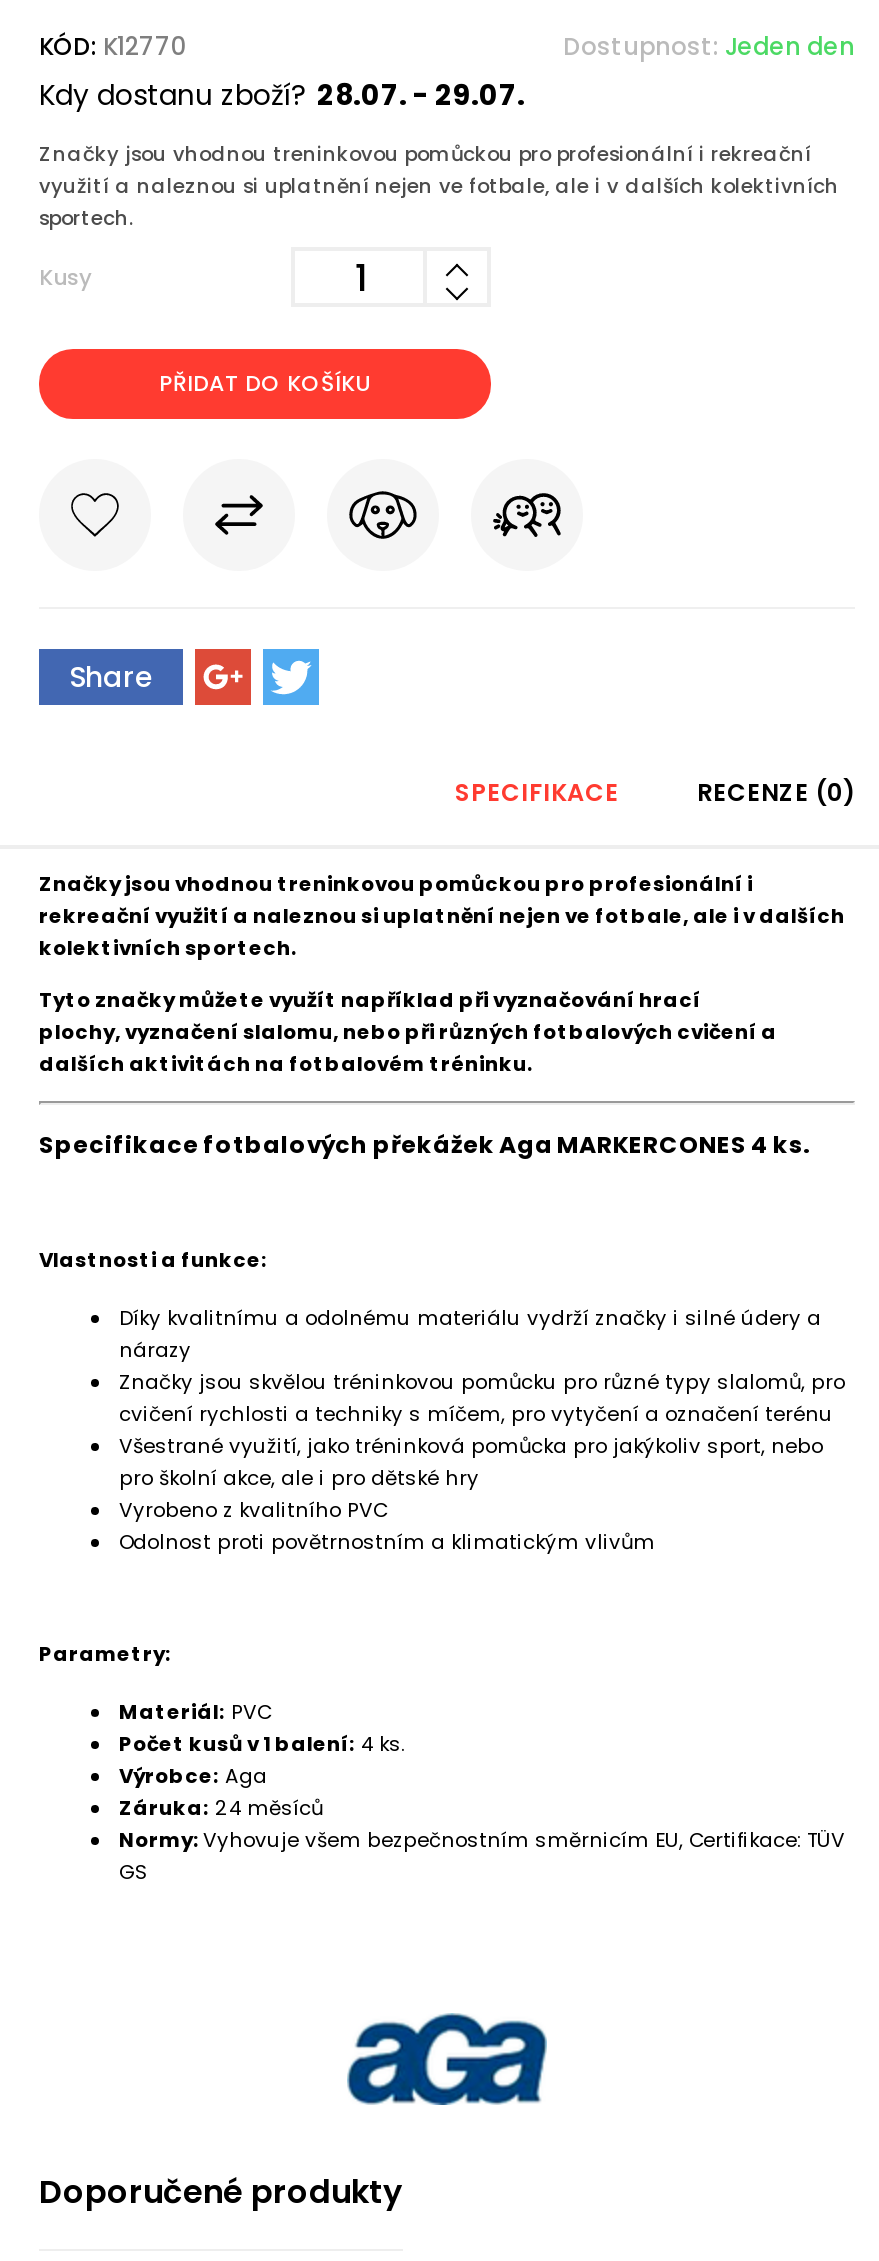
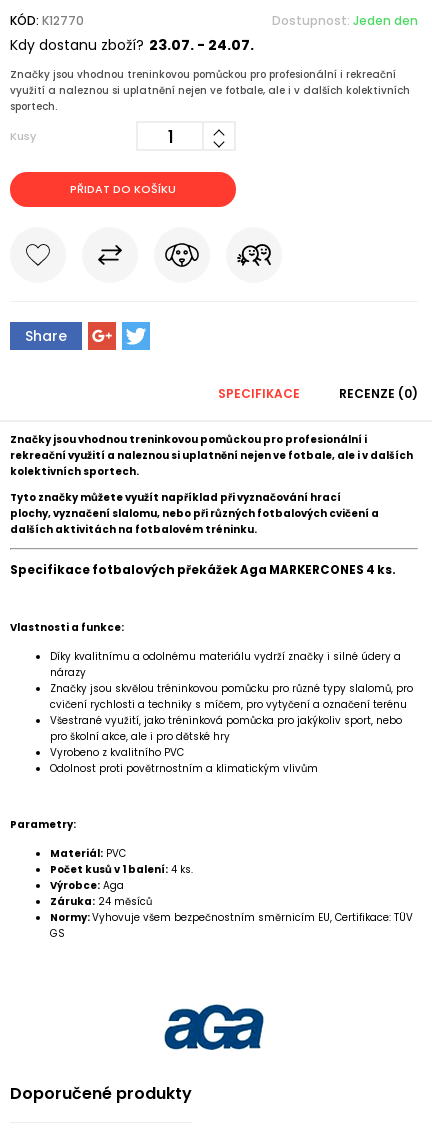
- Kdy dostanu zboží? 28.07. - 29.07.
+ Kdy dostanu zboží? 23.07. - 24.07.
